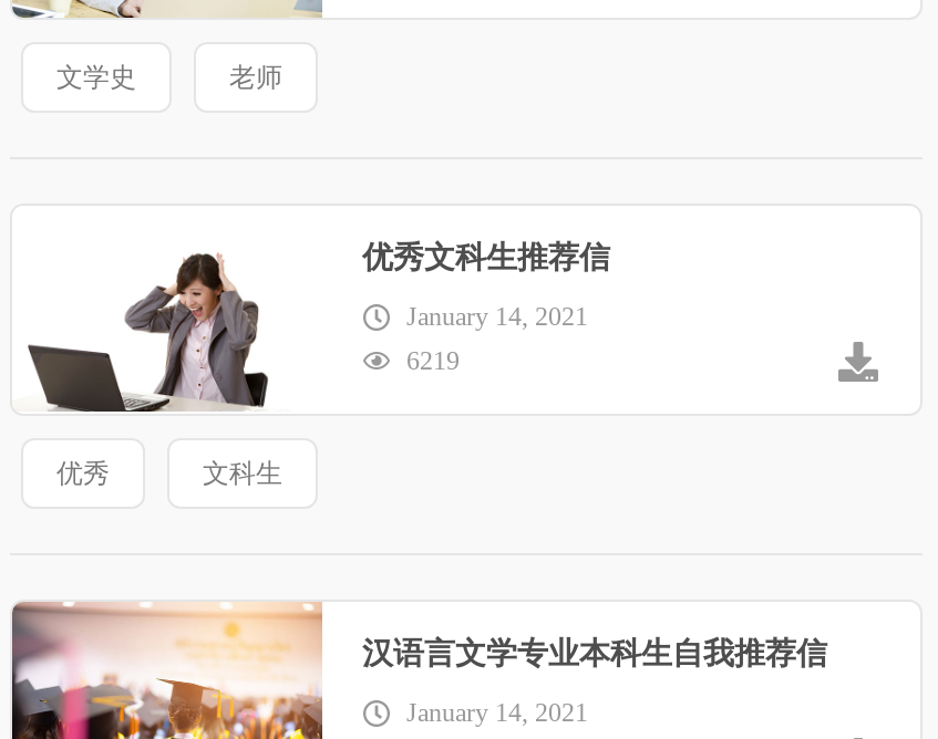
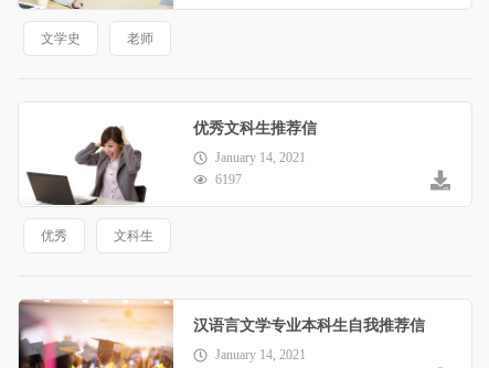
- 6219
+ 6197
